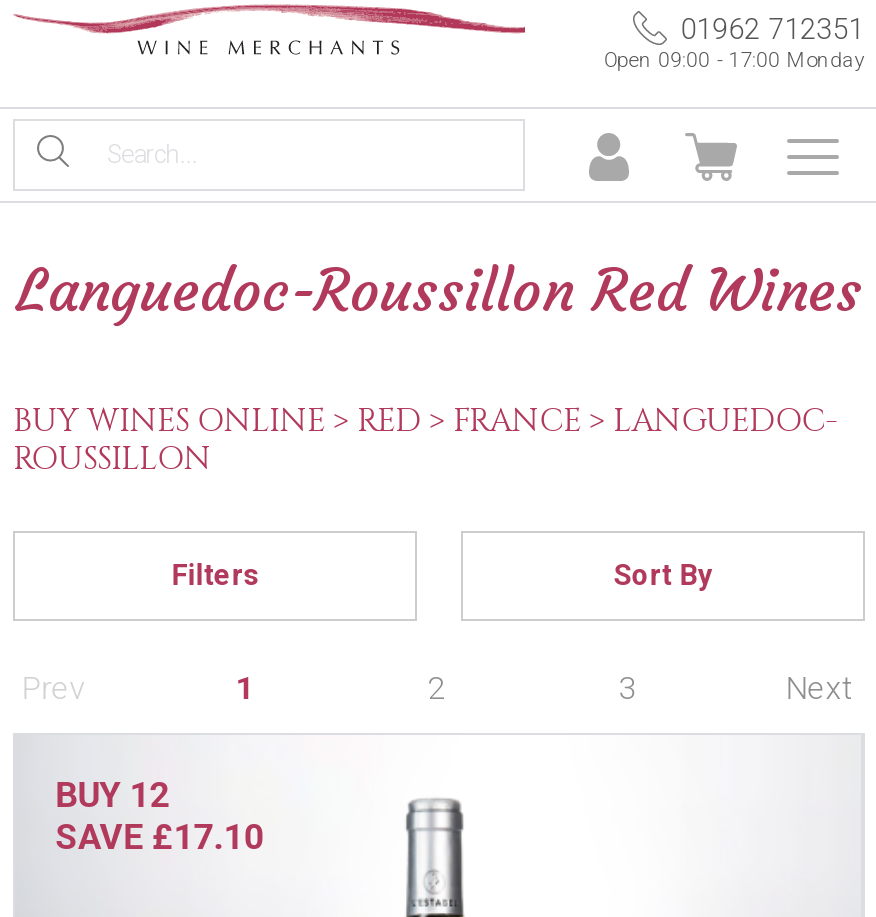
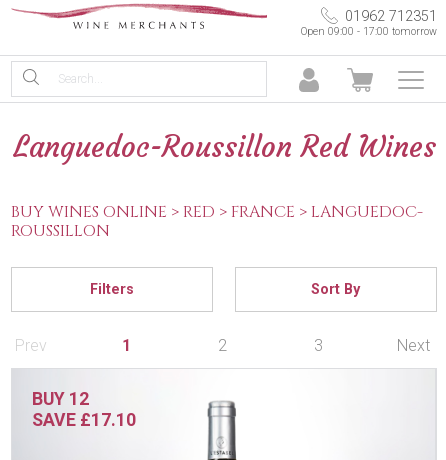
- Open 09:00 - 17:00 Monday
+ Open 09:00 - 17:00 tomorrow
